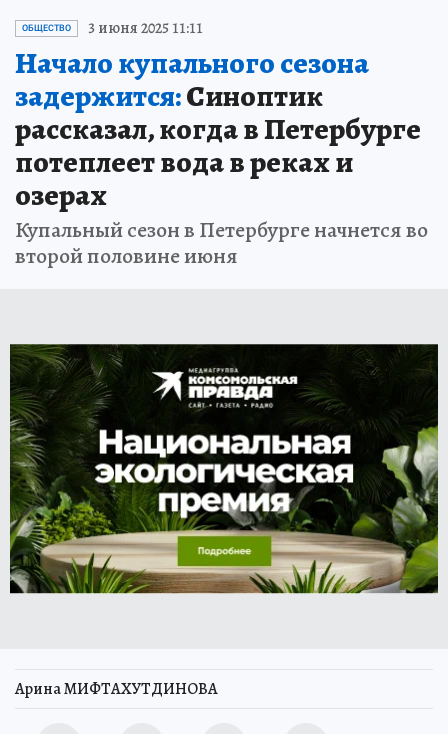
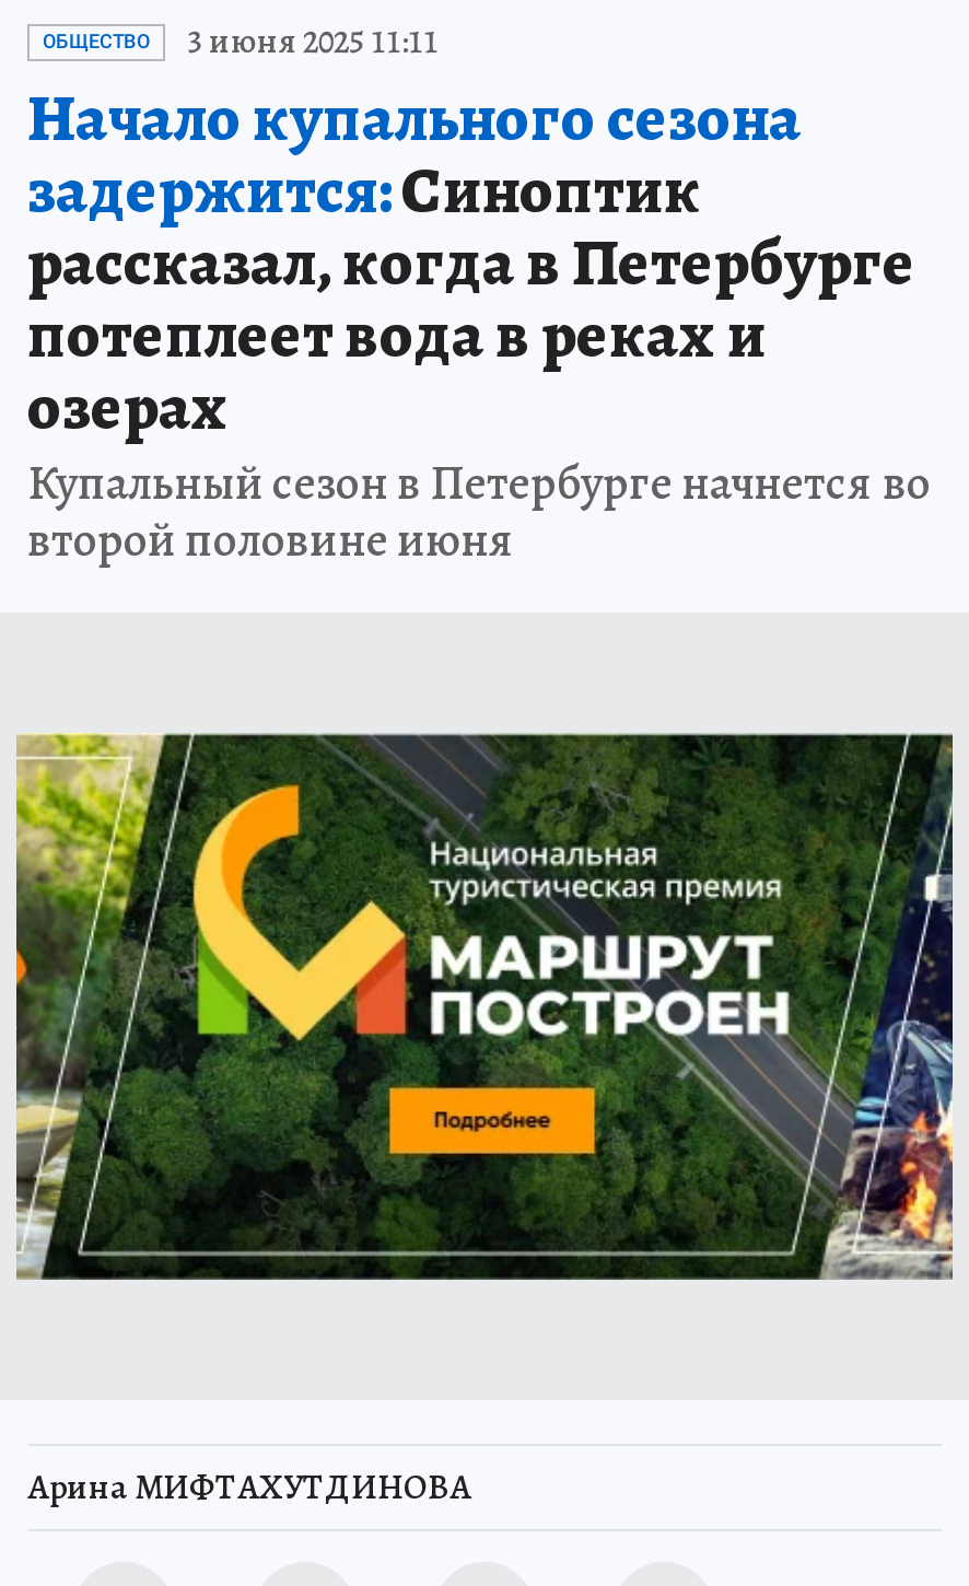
- [image]
+ [image]
